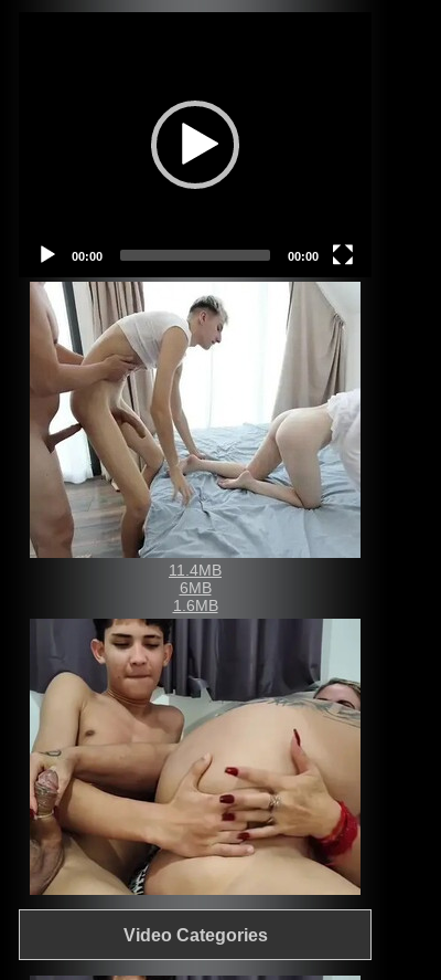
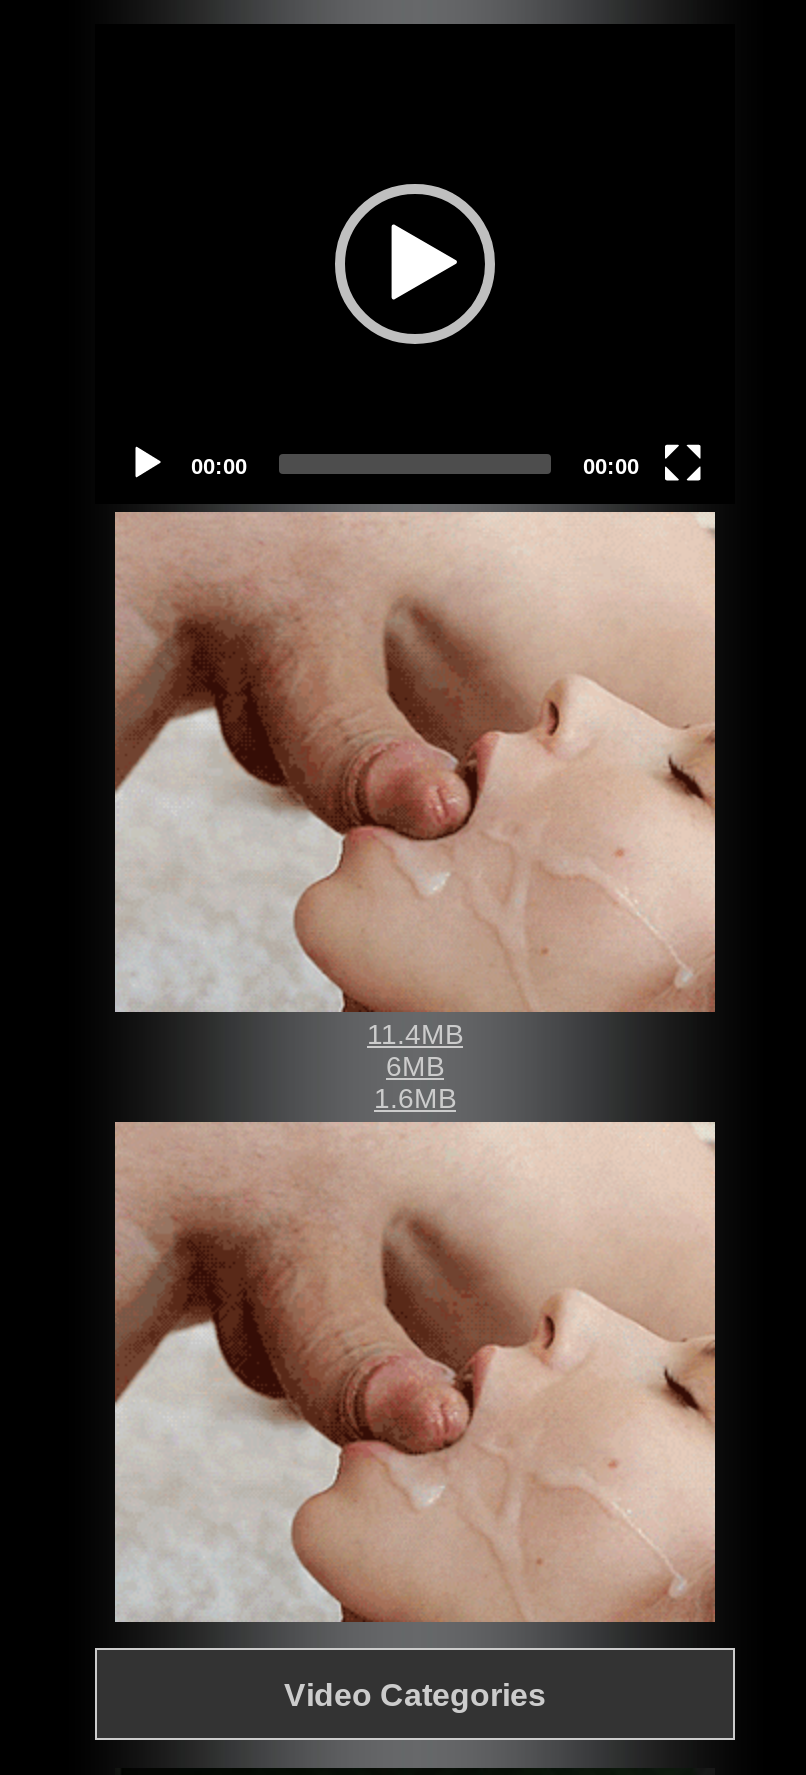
- [image]
+ [image]

- [image]
+ [image]
